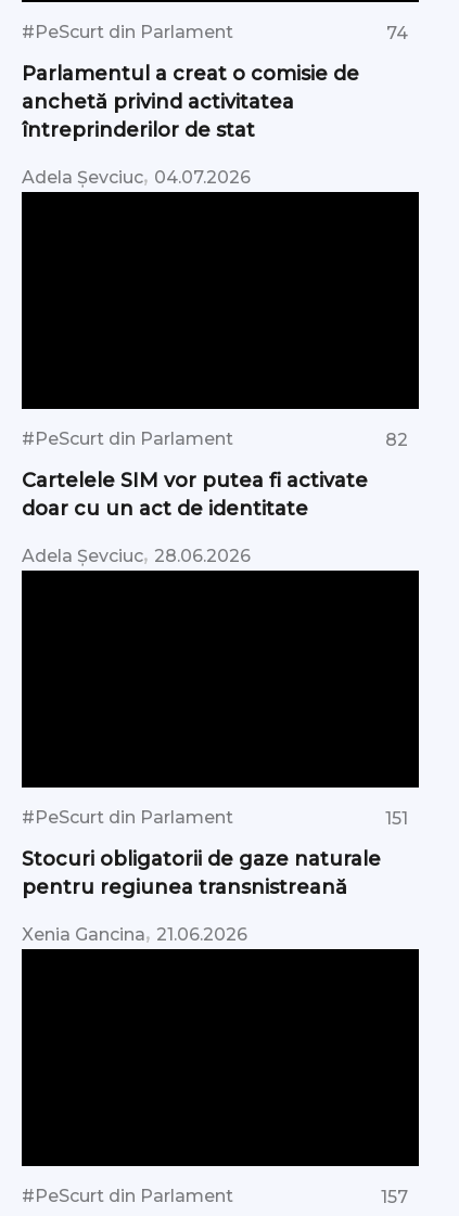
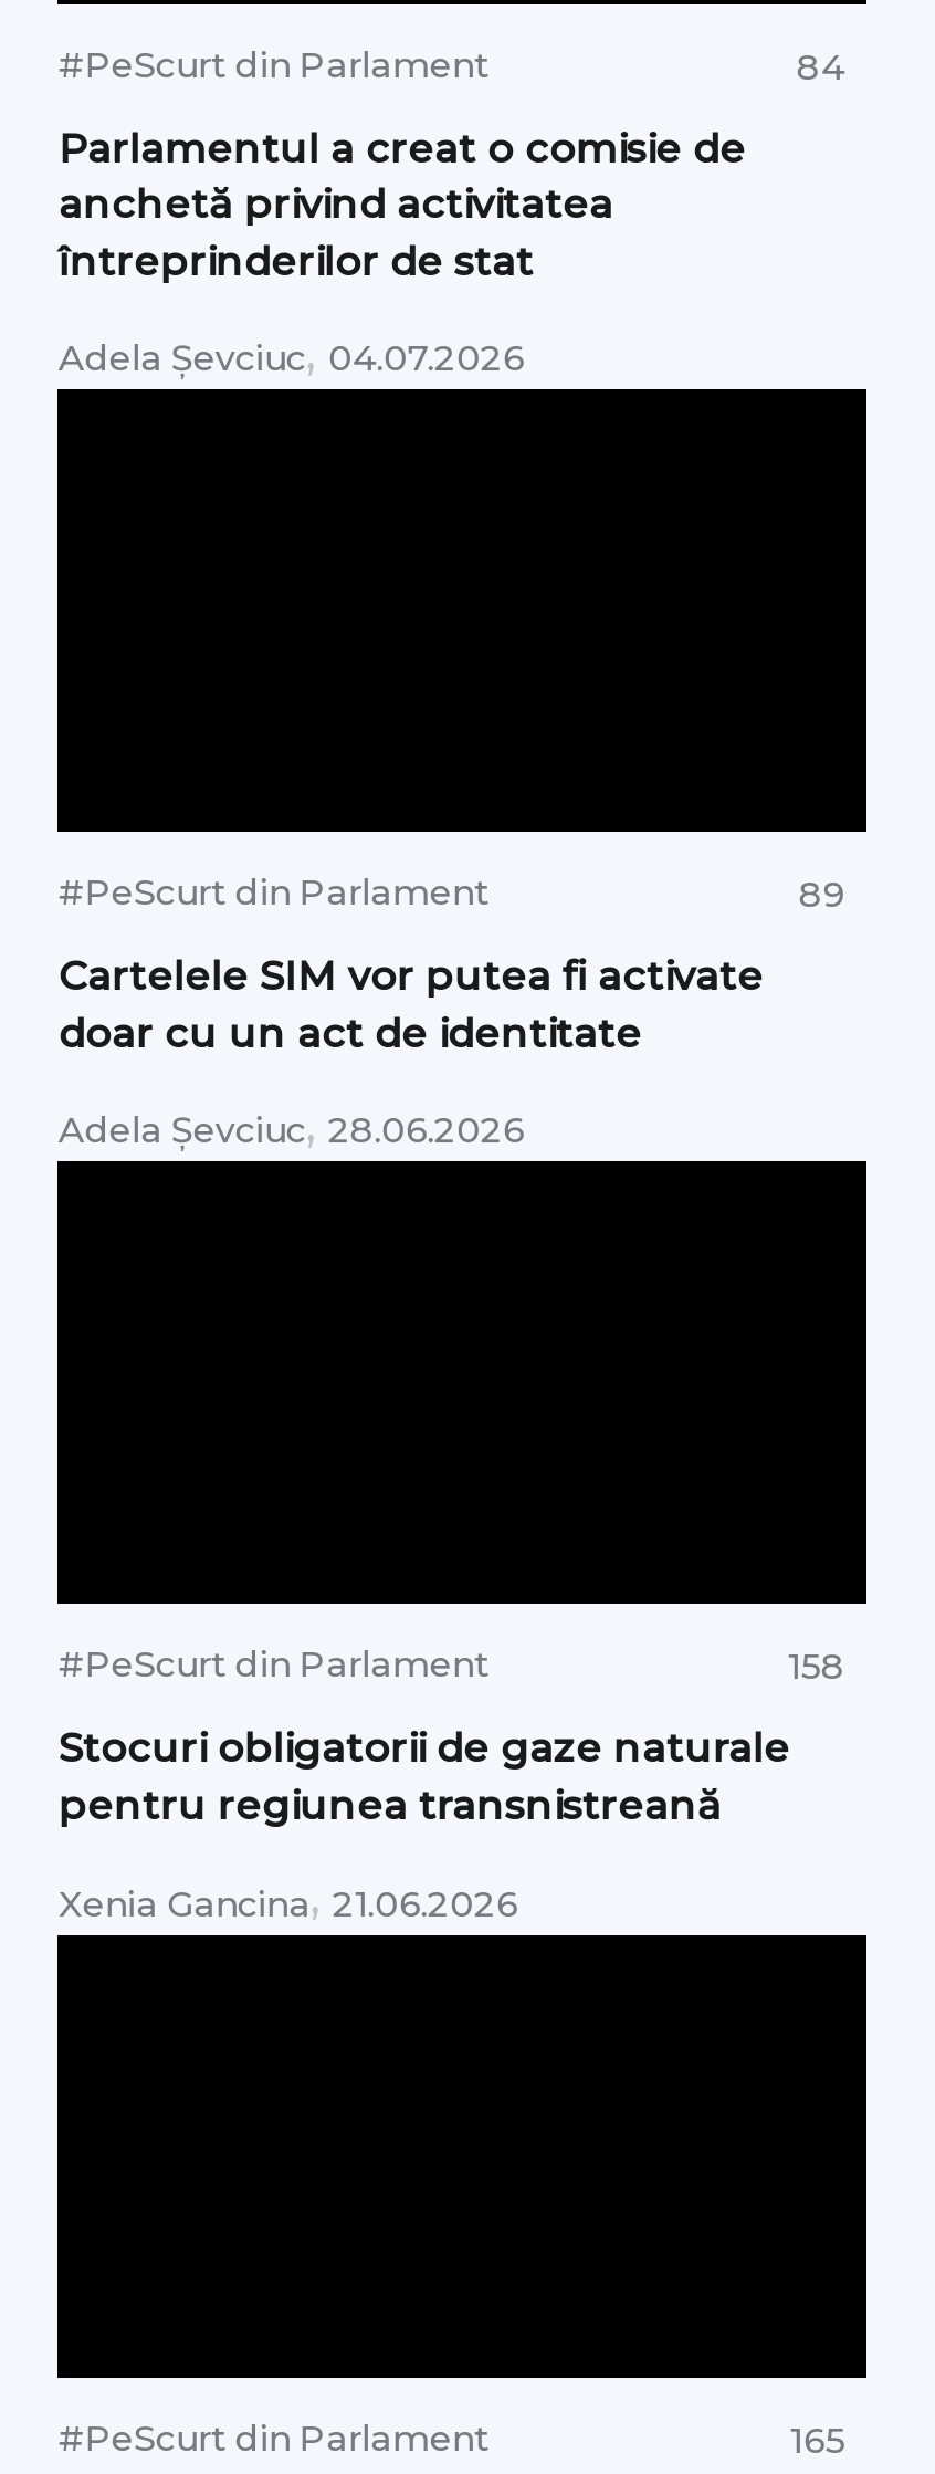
- 74
+ 84

- 82
+ 89

- 151
+ 158

- 157
+ 165
